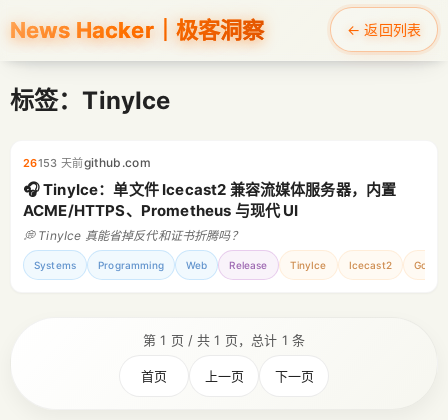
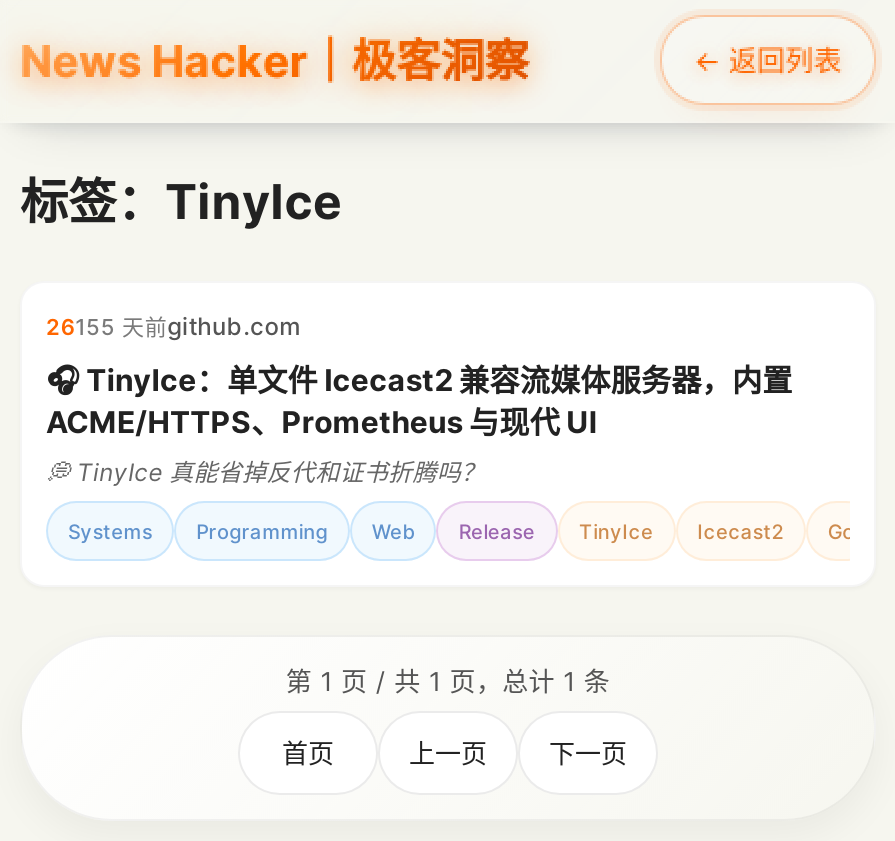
- 26153 天前github.com
+ 26155 天前github.com
